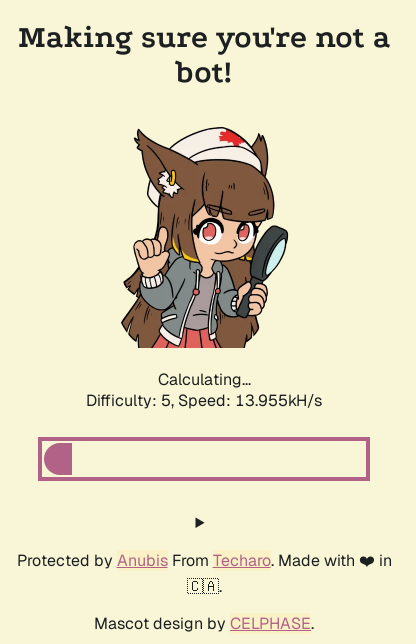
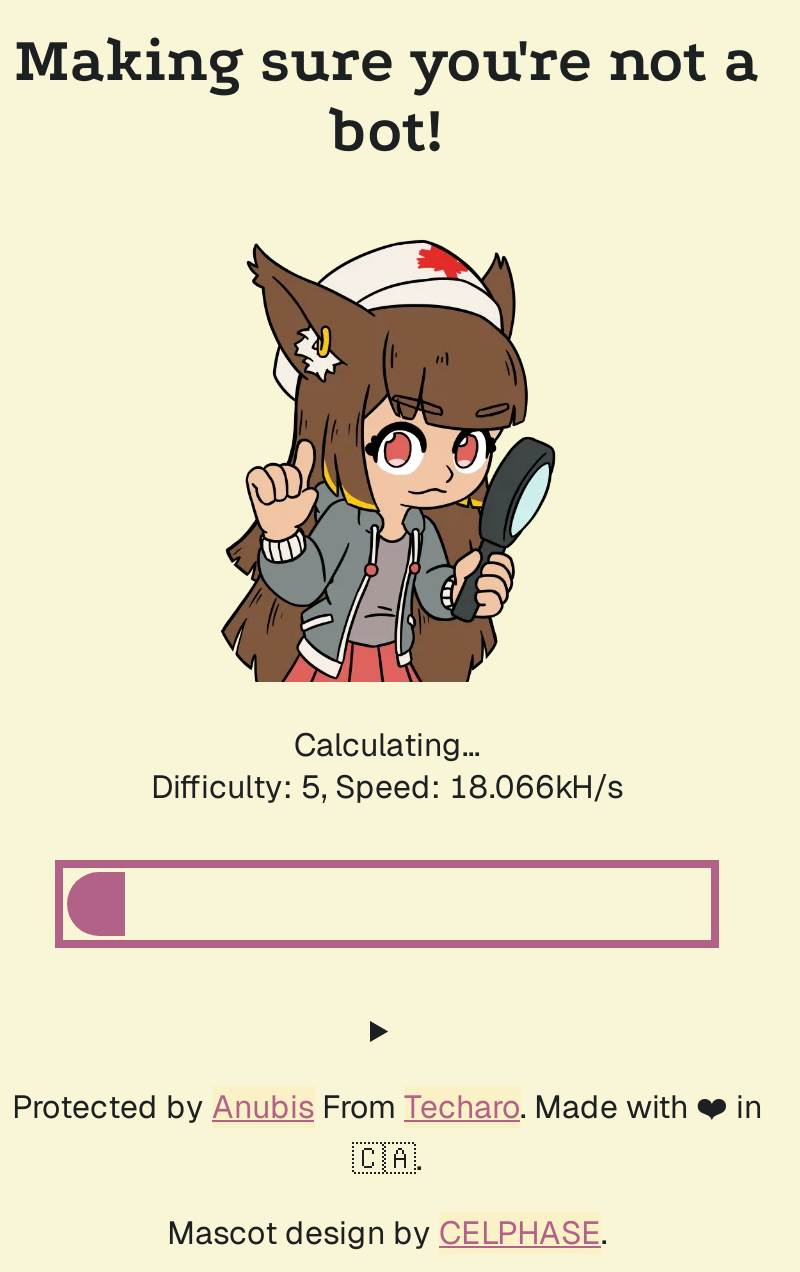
- Difficulty: 5, Speed: 13.955kH/s
+ Difficulty: 5, Speed: 18.066kH/s
